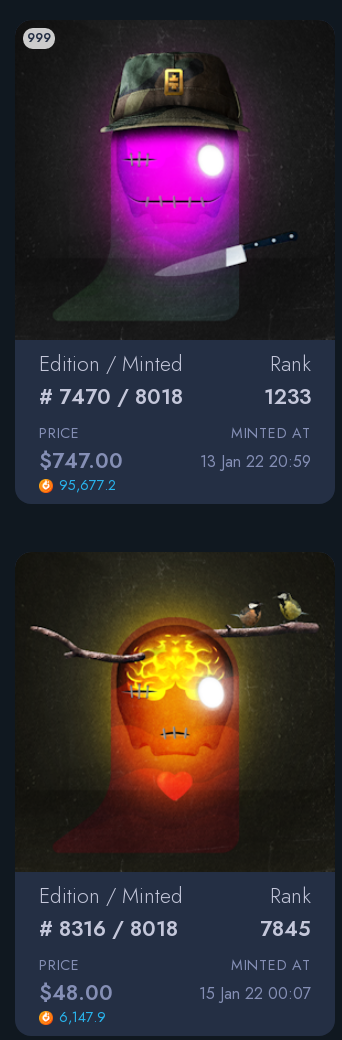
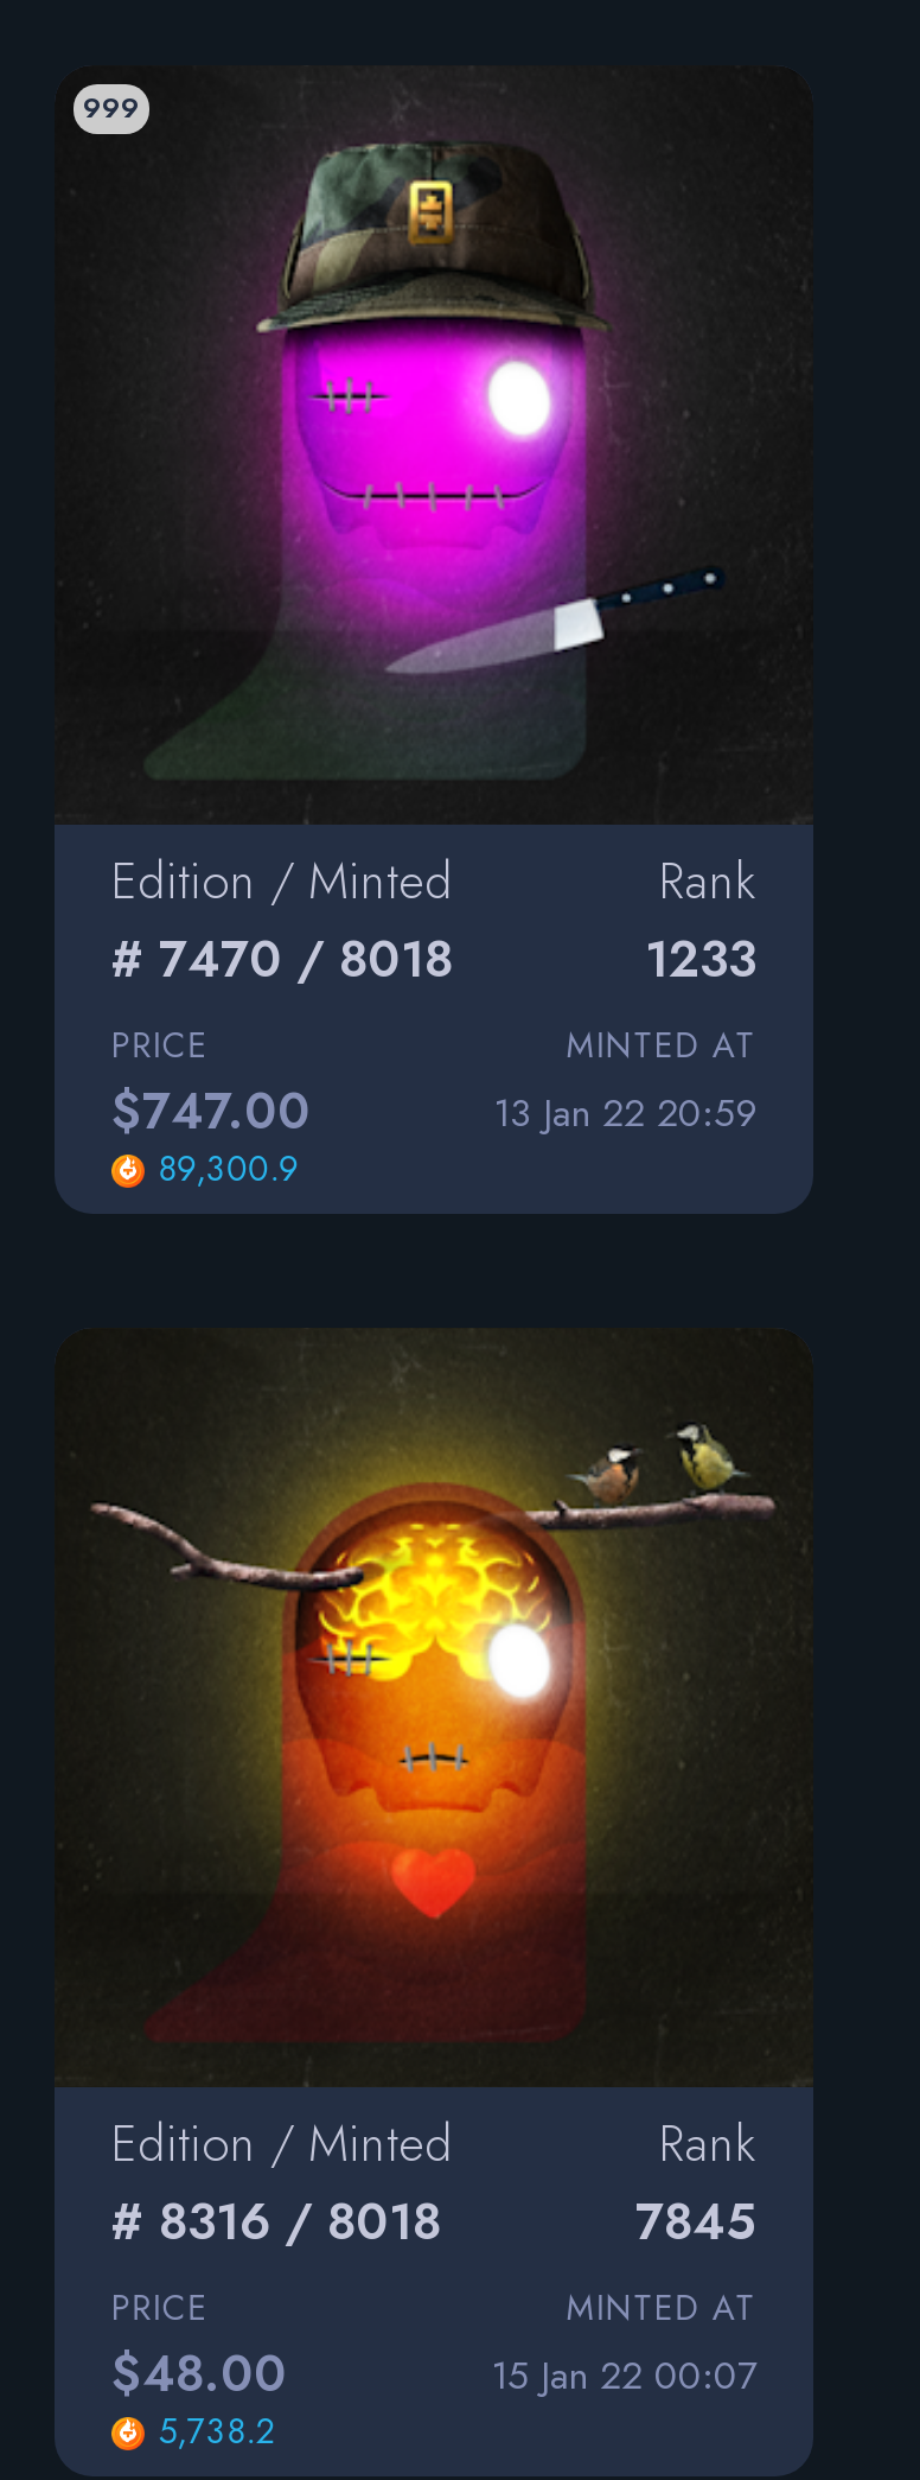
- 95,677.2
+ 89,300.9

- 6,147.9
+ 5,738.2
